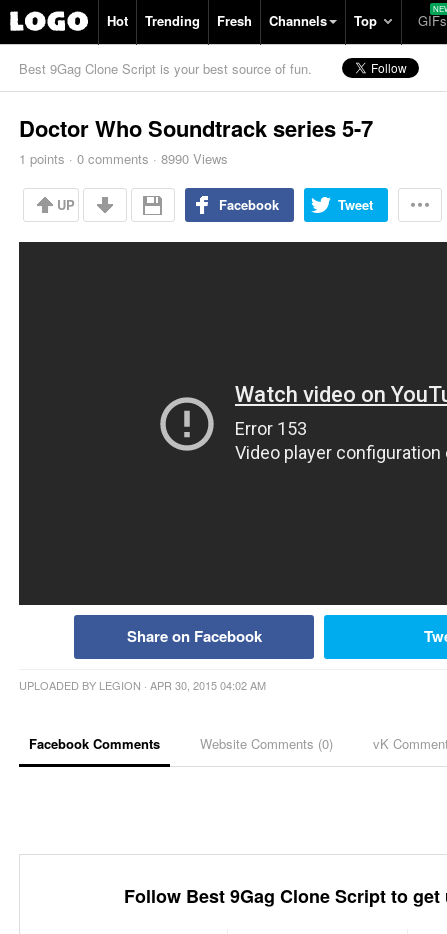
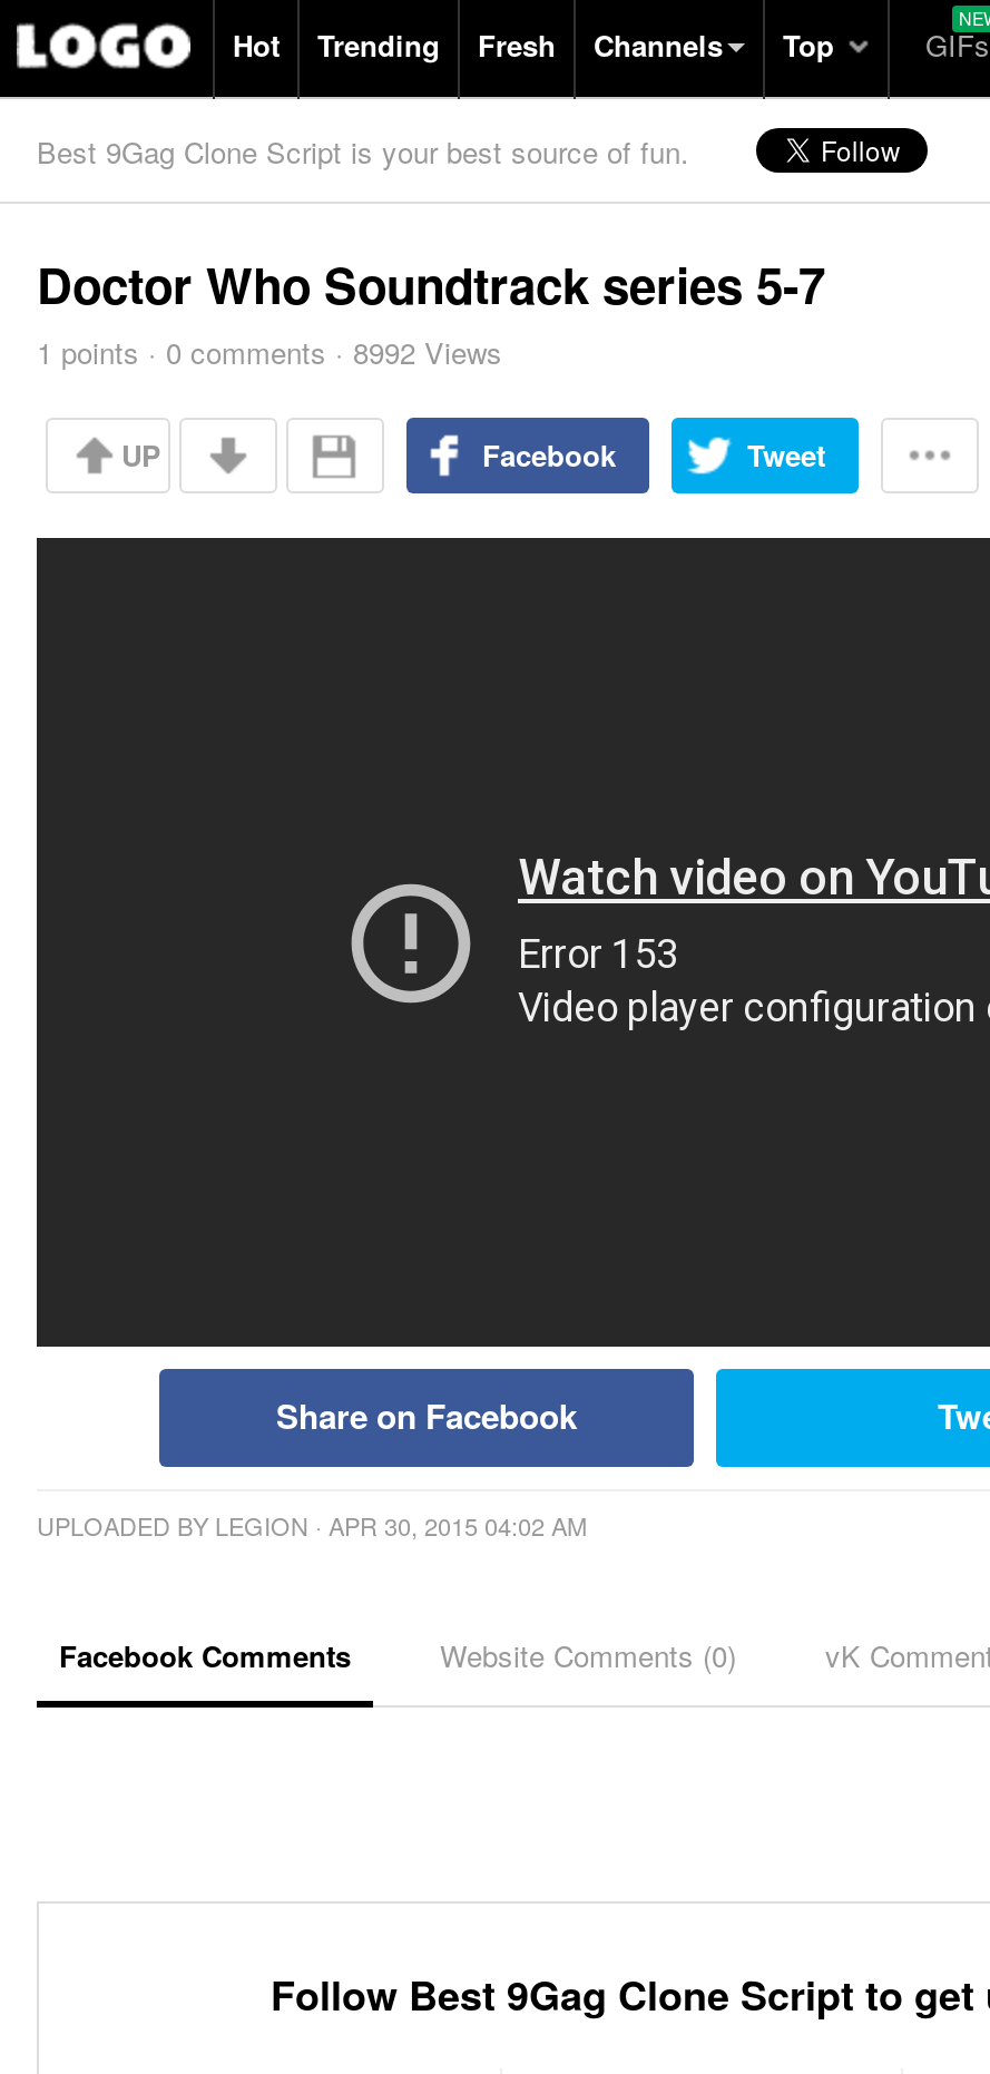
- 1 points · 0 comments · 8990 Views
+ 1 points · 0 comments · 8992 Views
